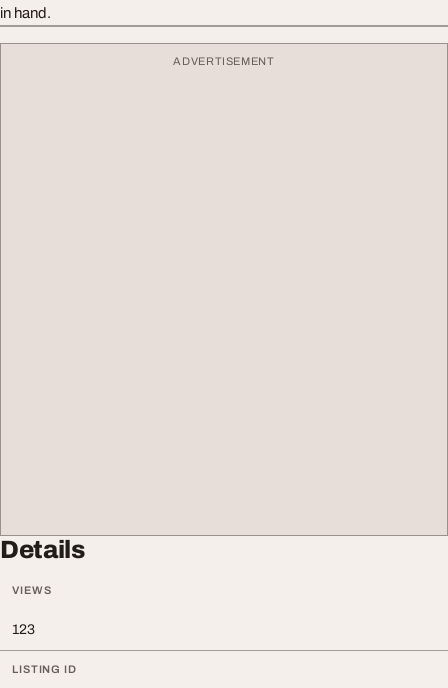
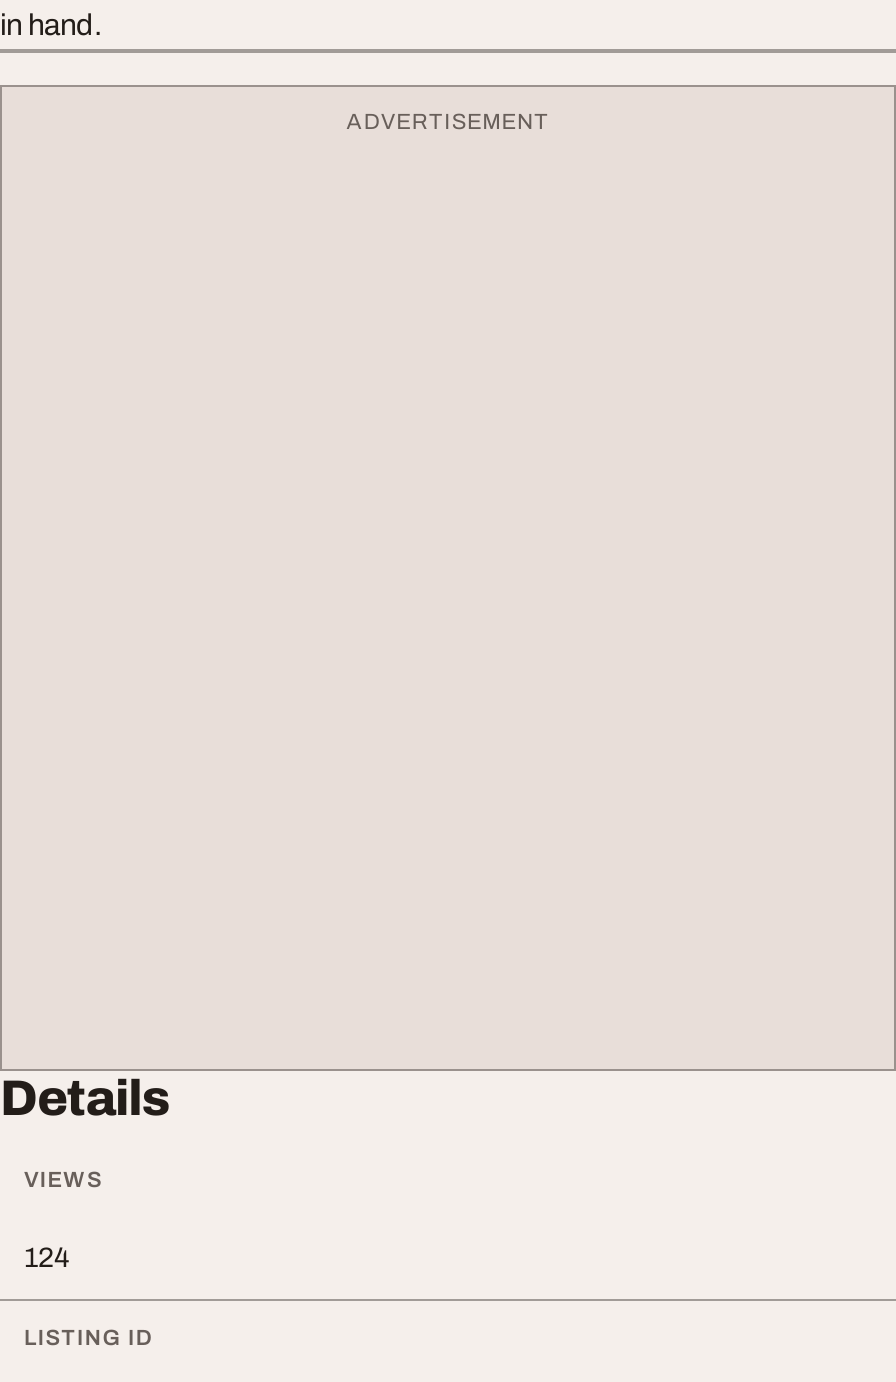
- 123
+ 124
